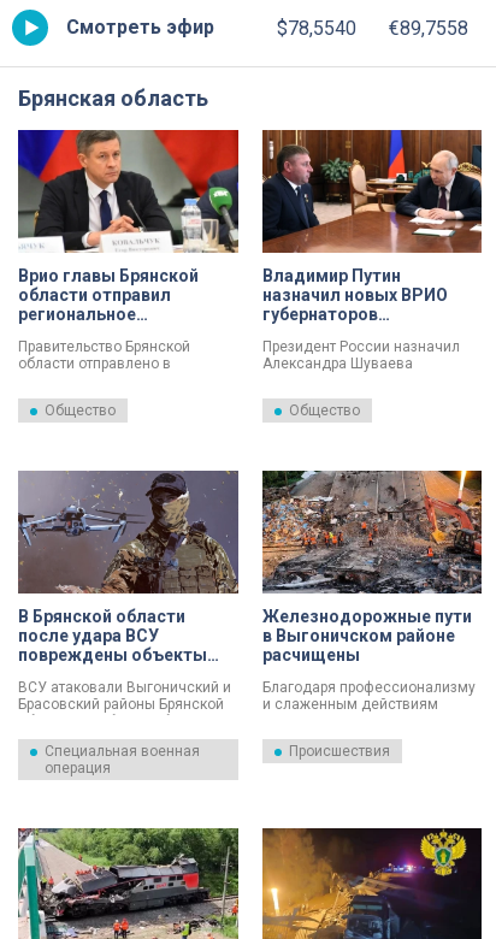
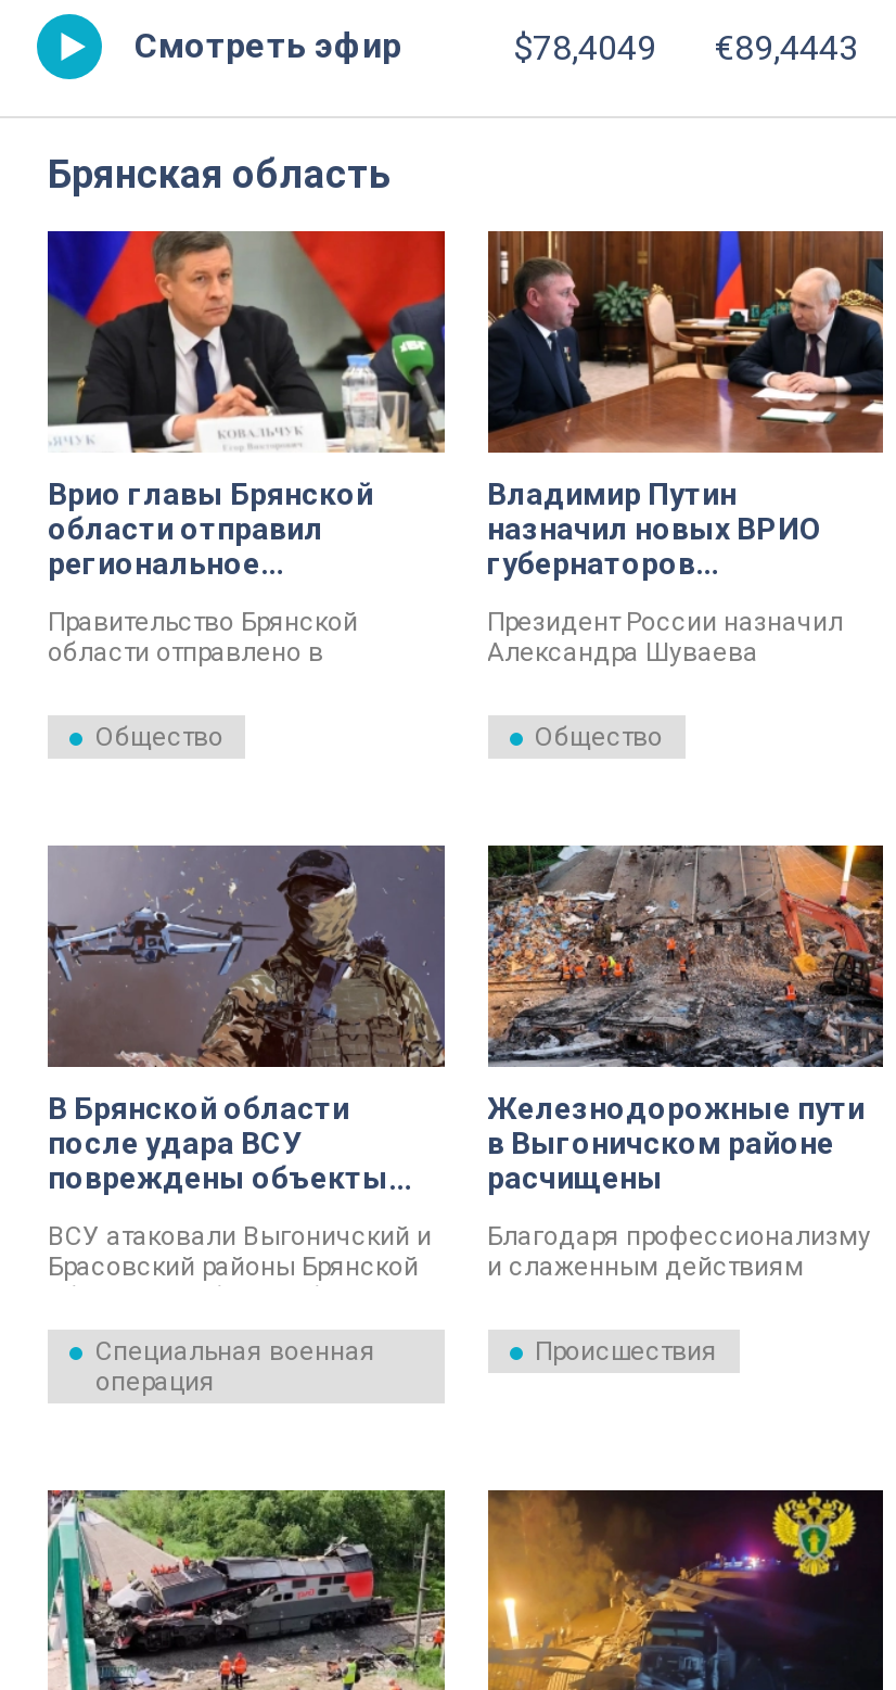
- $78,5540
+ $78,4049

- €89,7558
+ €89,4443
